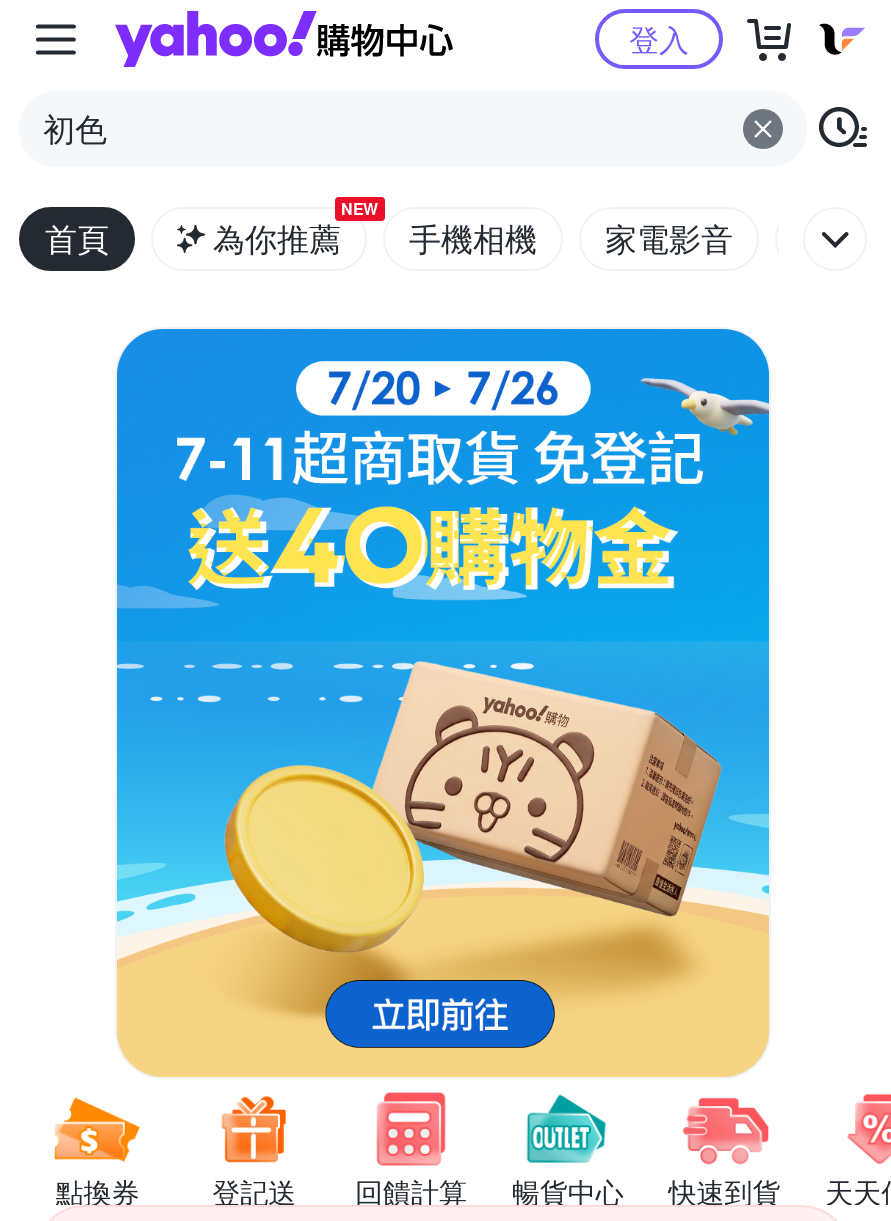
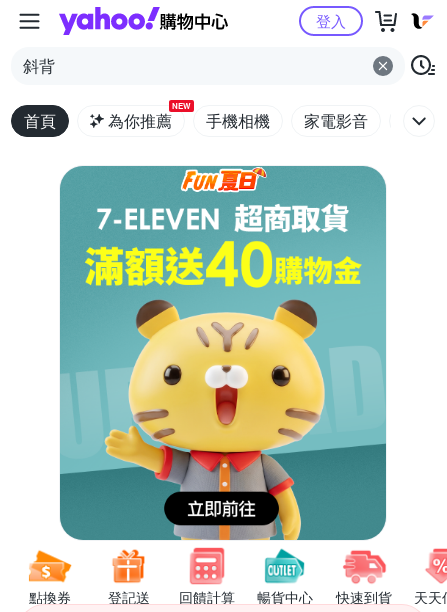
- 初色
+ 斜背

- [image]
+ [image]
